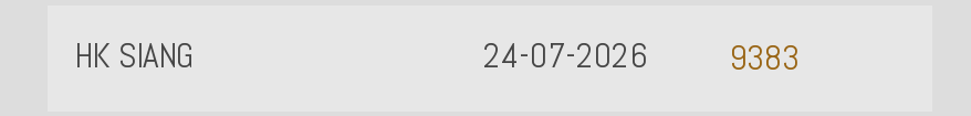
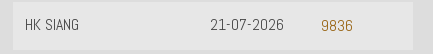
- 24-07-2026
+ 21-07-2026

- 9383
+ 9836
